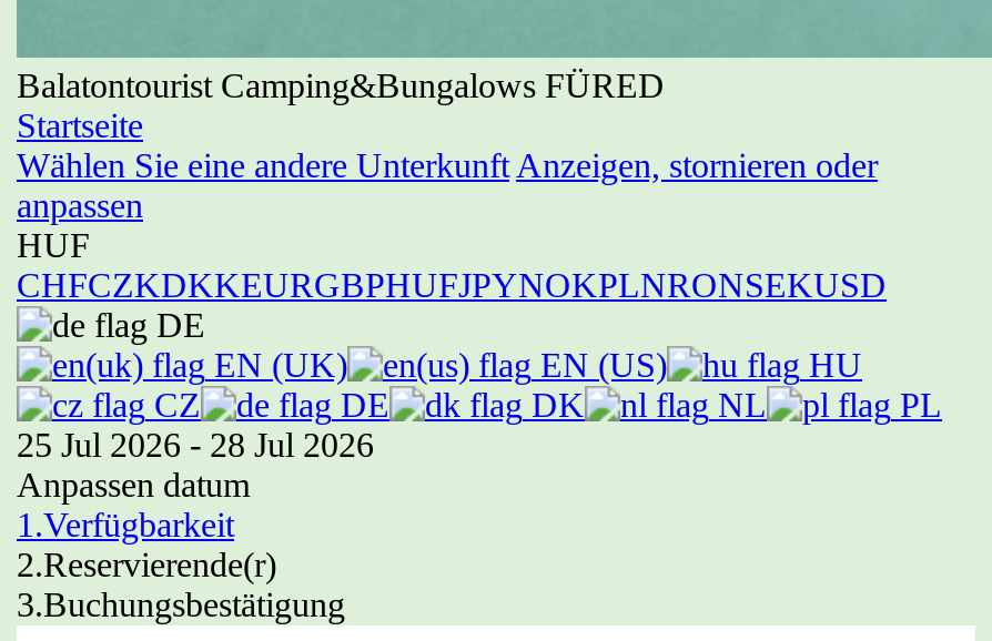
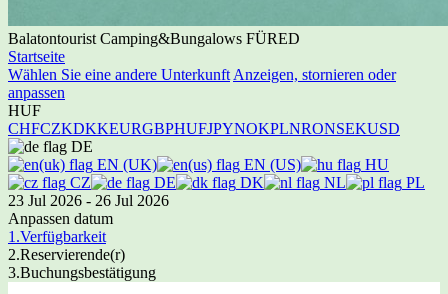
- 25 Jul 2026 - 28 Jul 2026
+ 23 Jul 2026 - 26 Jul 2026
